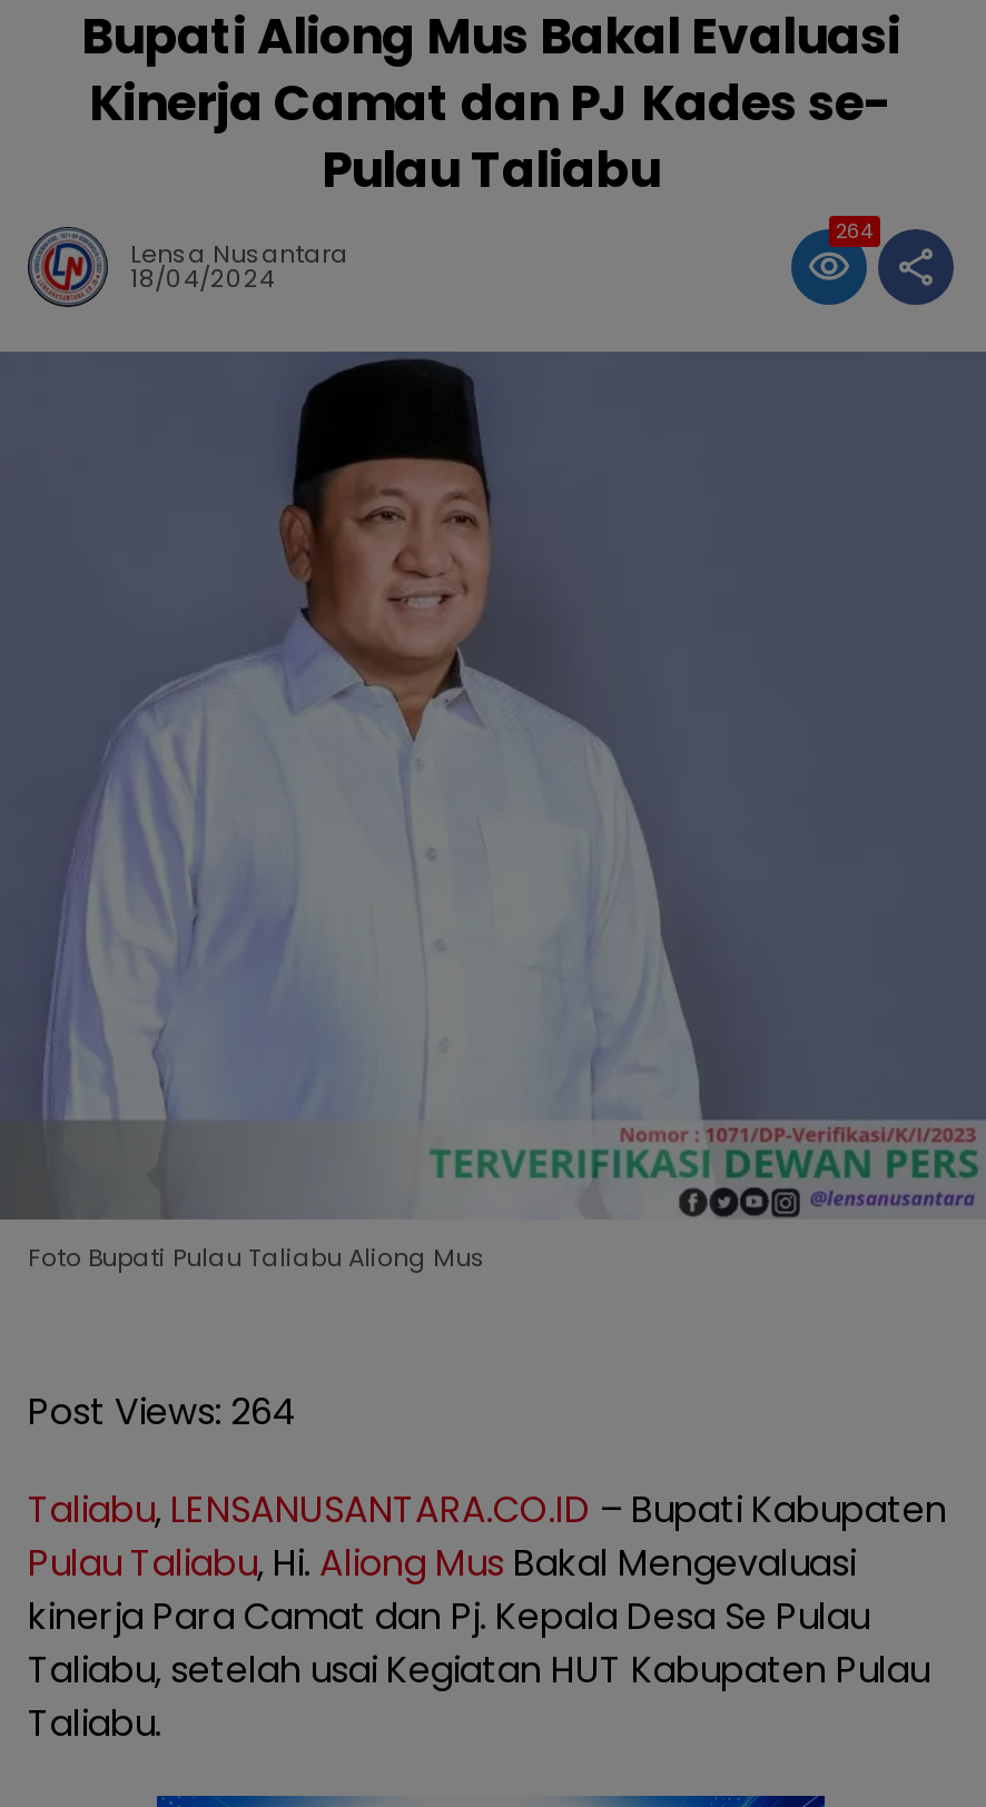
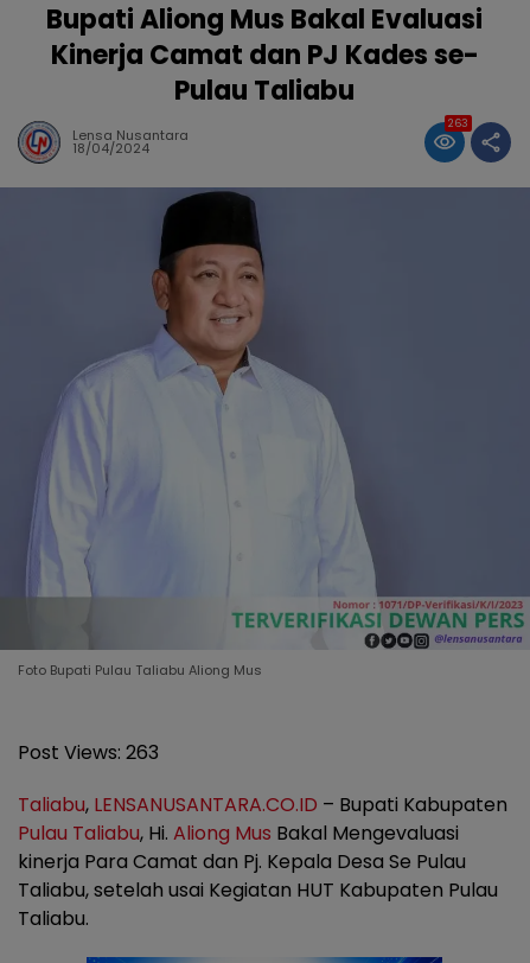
- 264
+ 263

- Post Views: 264
+ Post Views: 263
